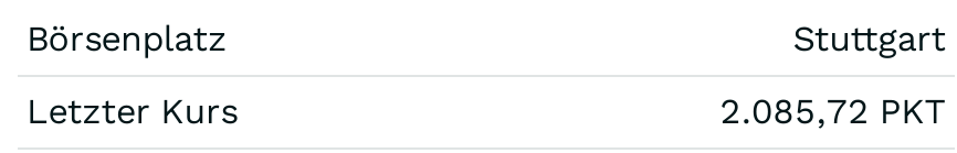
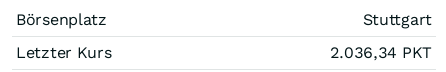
- 2.085,72 PKT
+ 2.036,34 PKT
